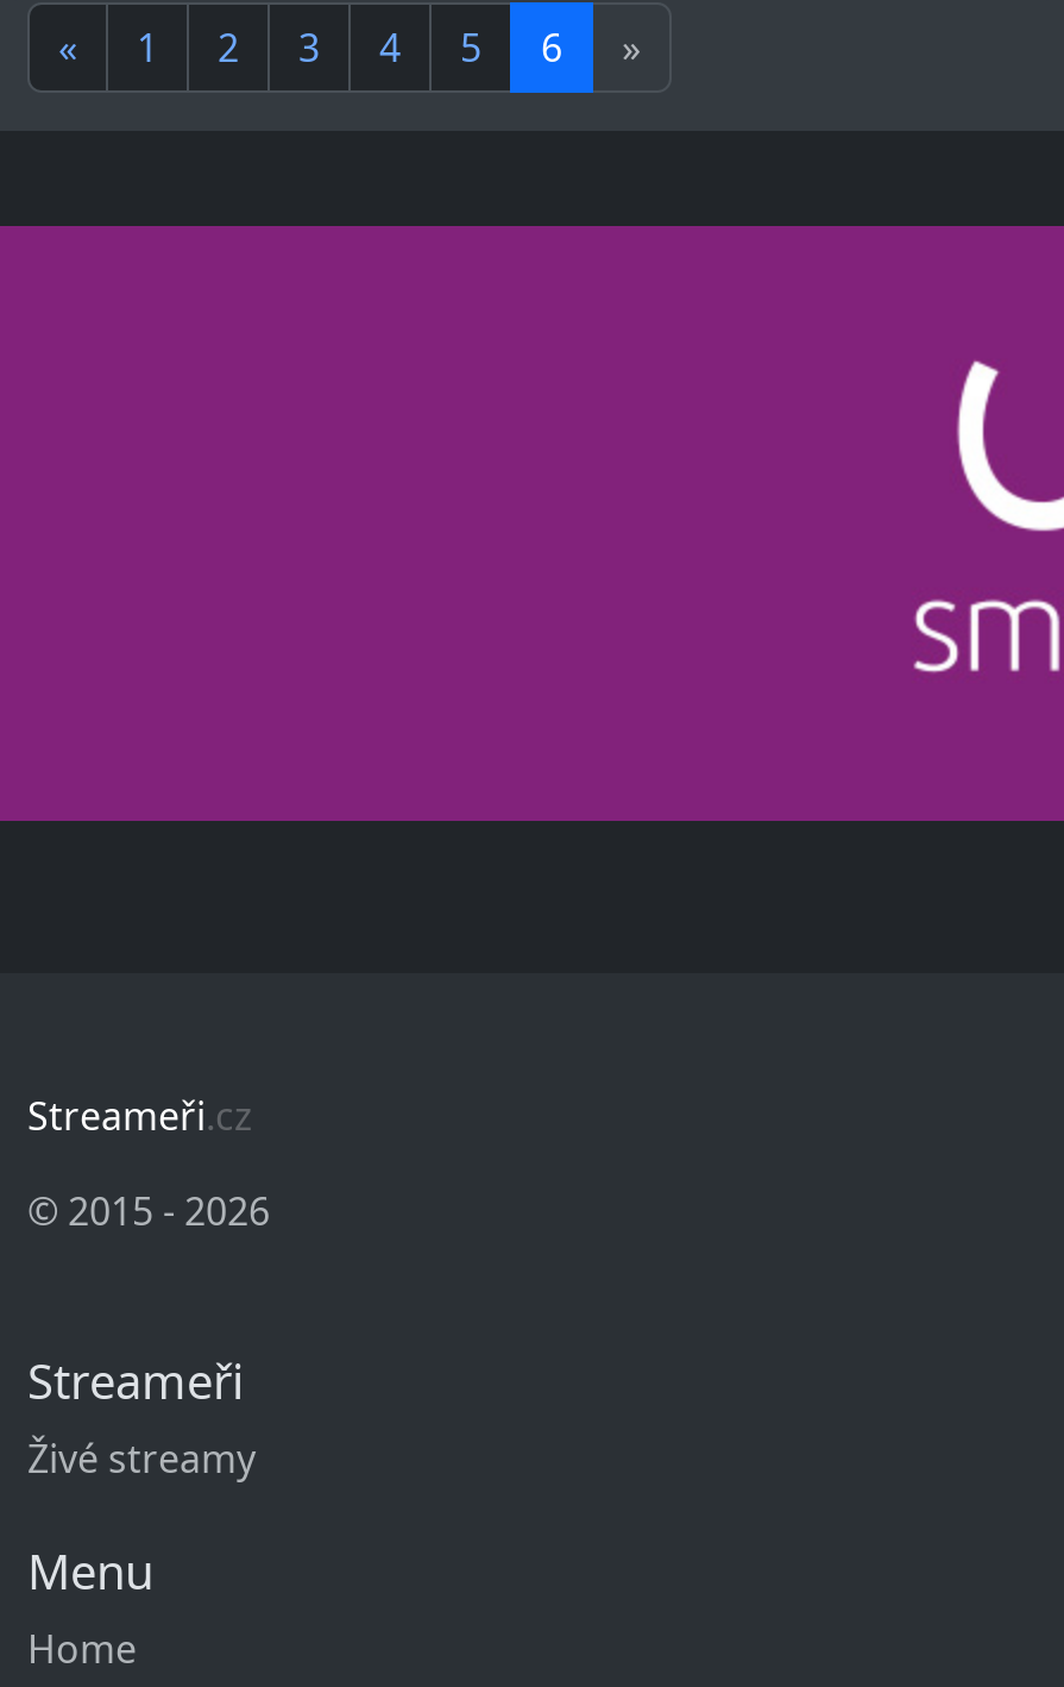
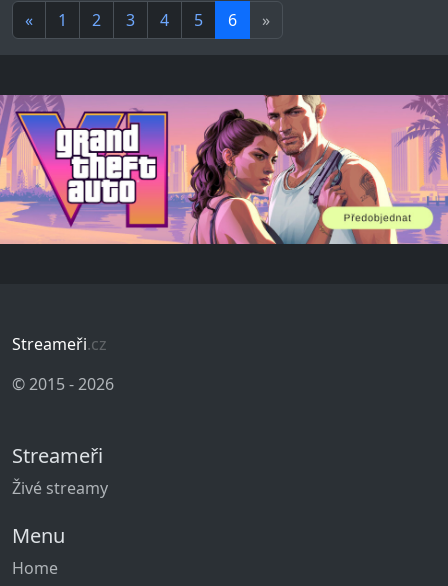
+ [image]
